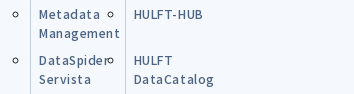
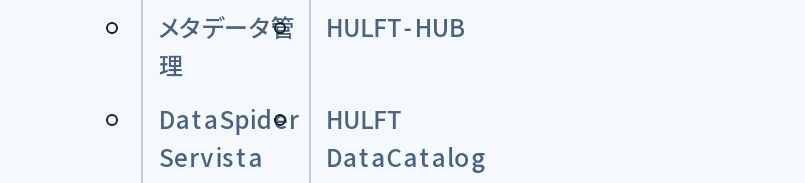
- Metadata
- Management
+ メタデータ管
+ 理
